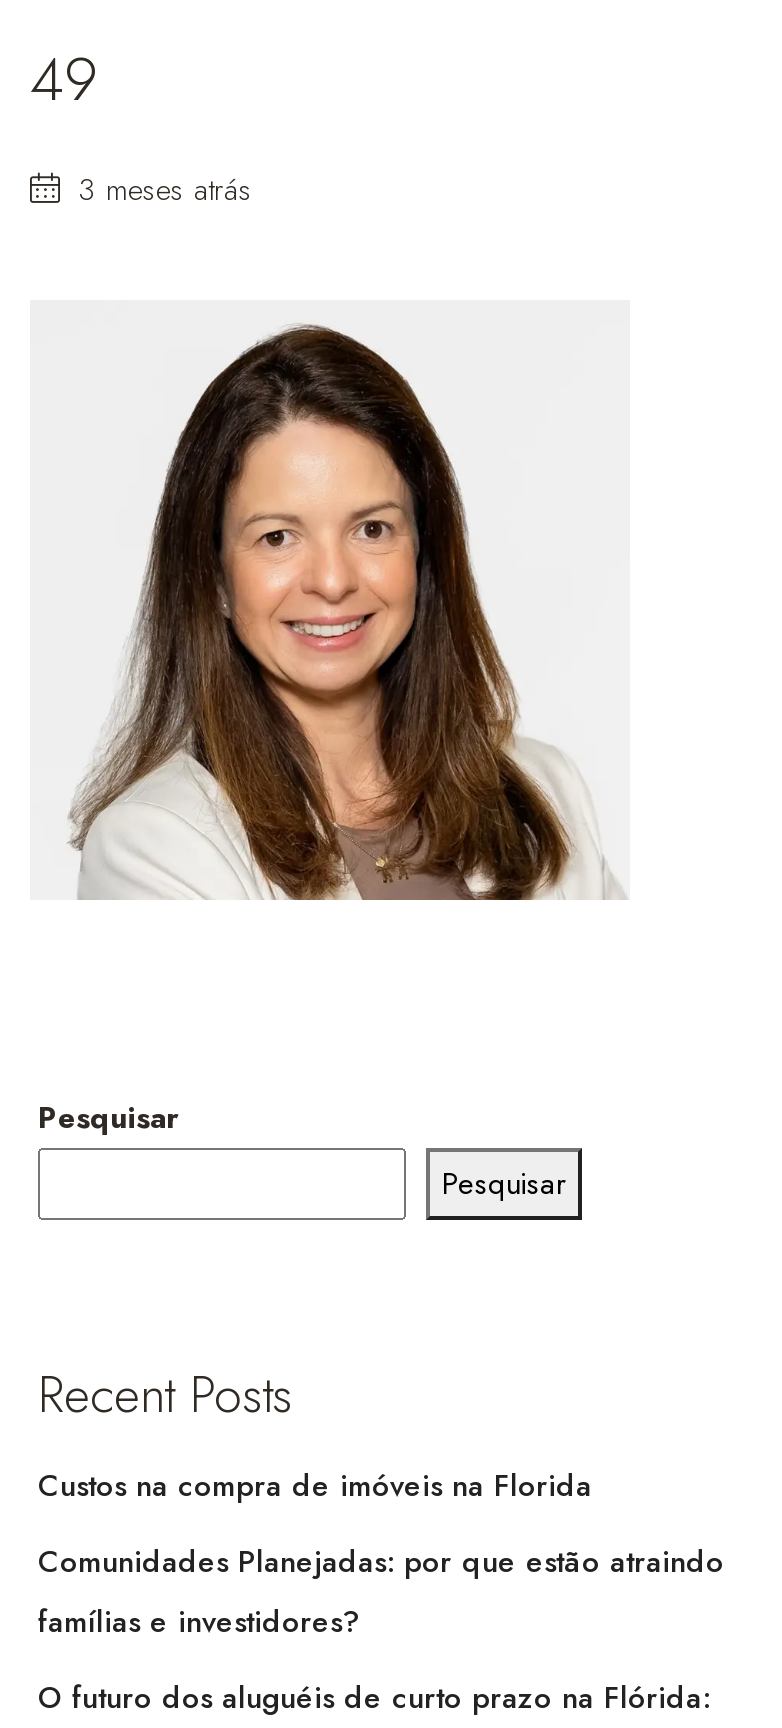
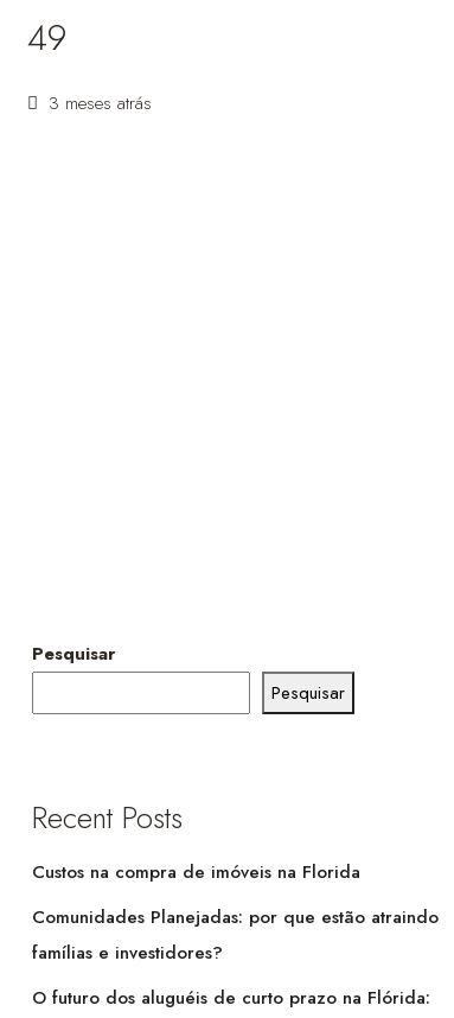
- [image]
